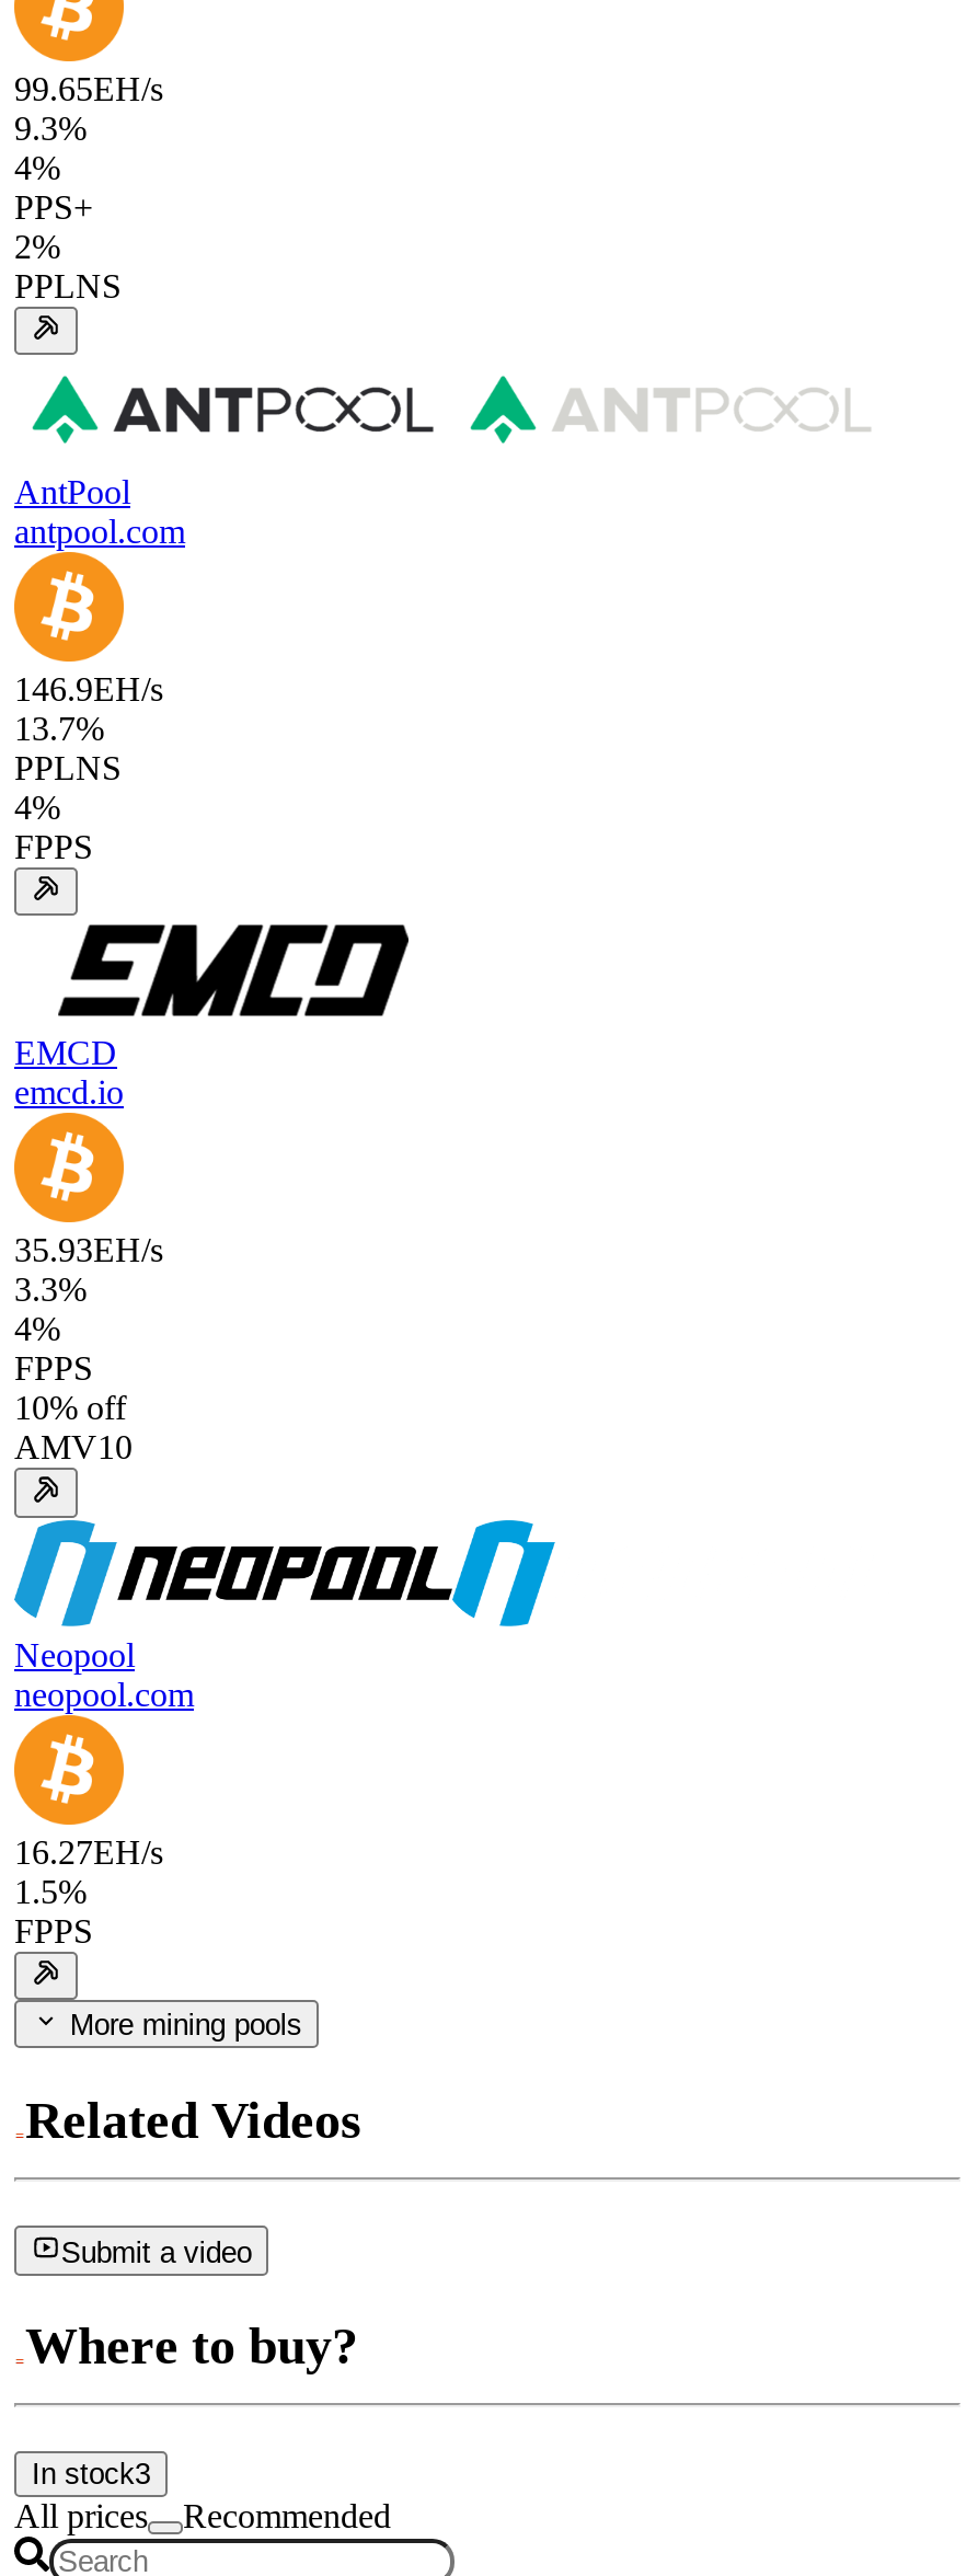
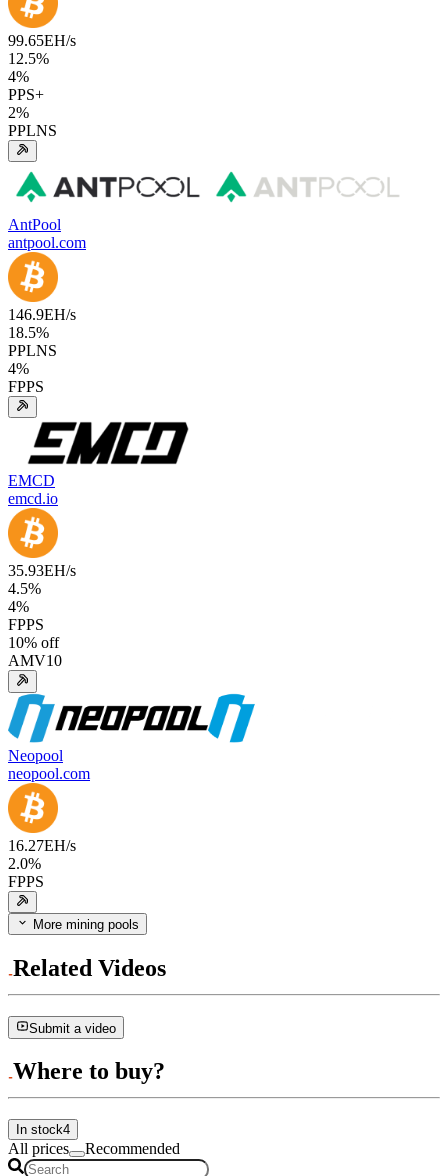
- 9.3%
+ 12.5%

- 13.7%
+ 18.5%

- 3.3%
+ 4.5%

- 1.5%
+ 2.0%

- In stock3
+ In stock4
